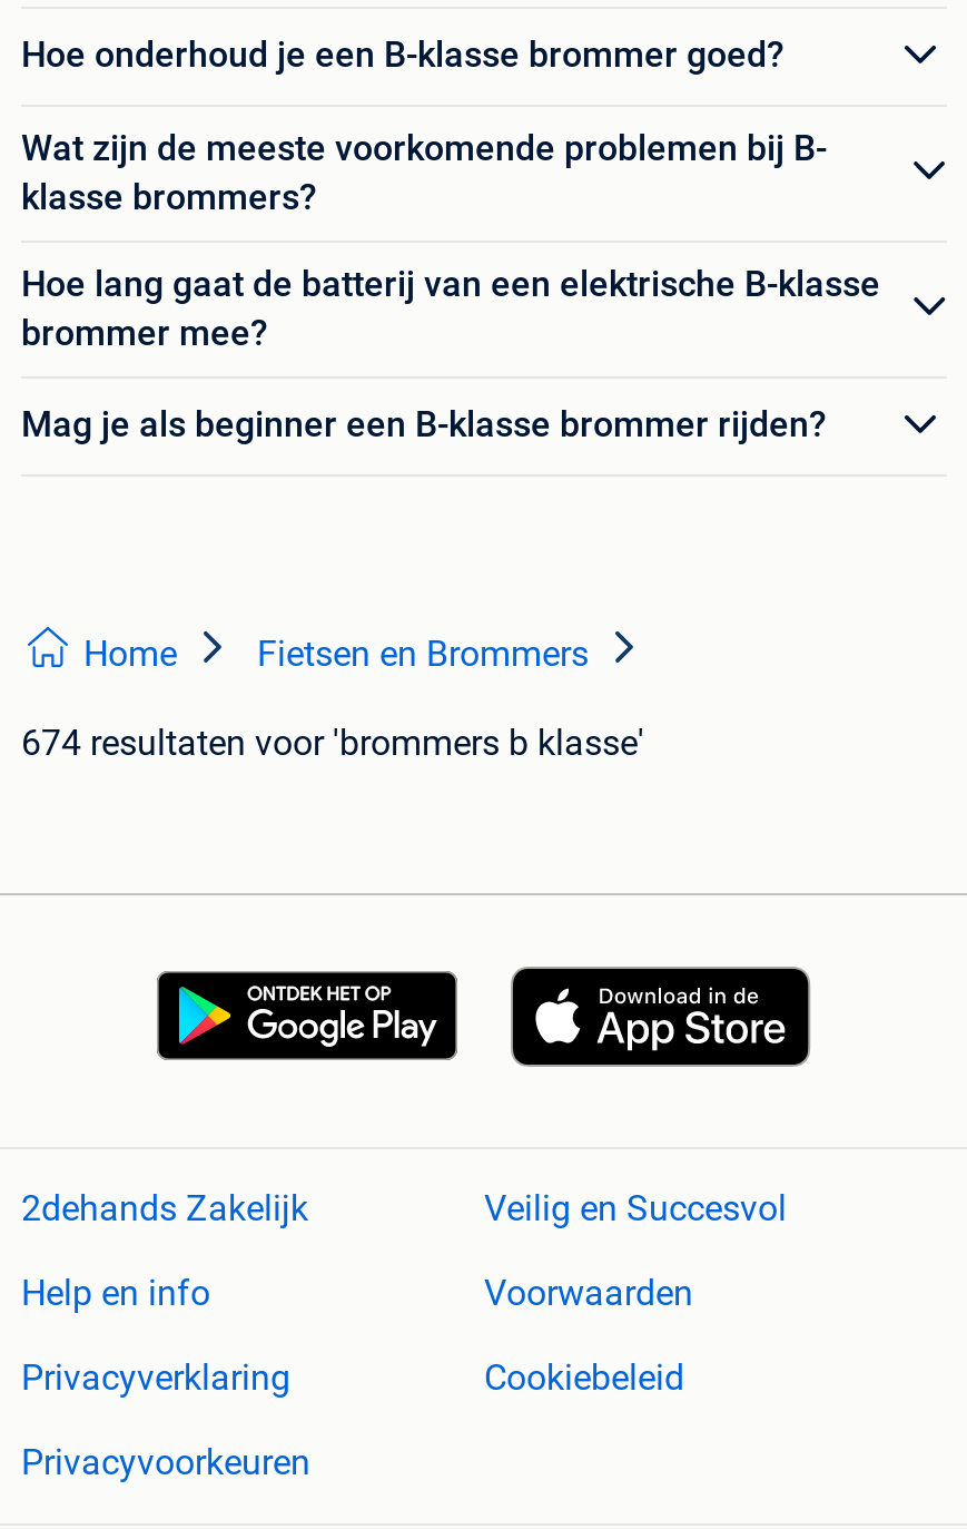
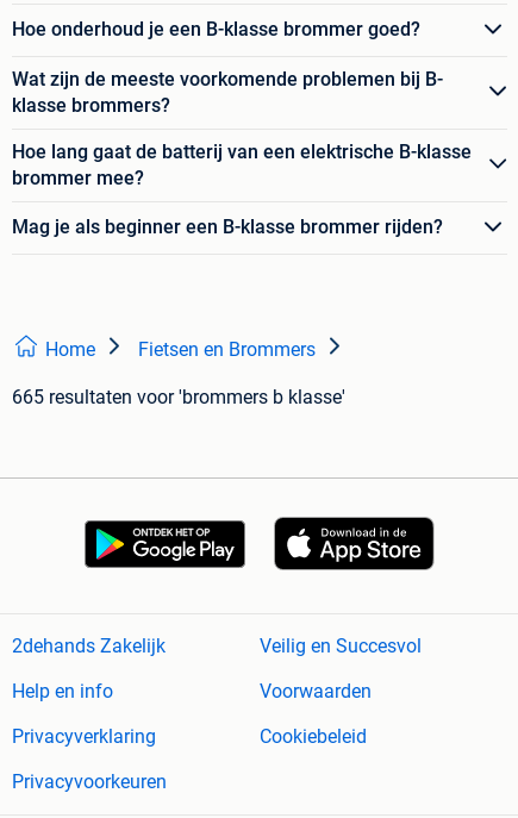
- 674 resultaten voor 'brommers b klasse'
+ 665 resultaten voor 'brommers b klasse'
